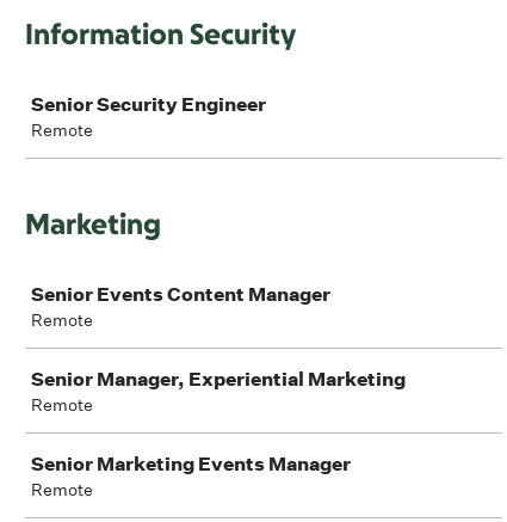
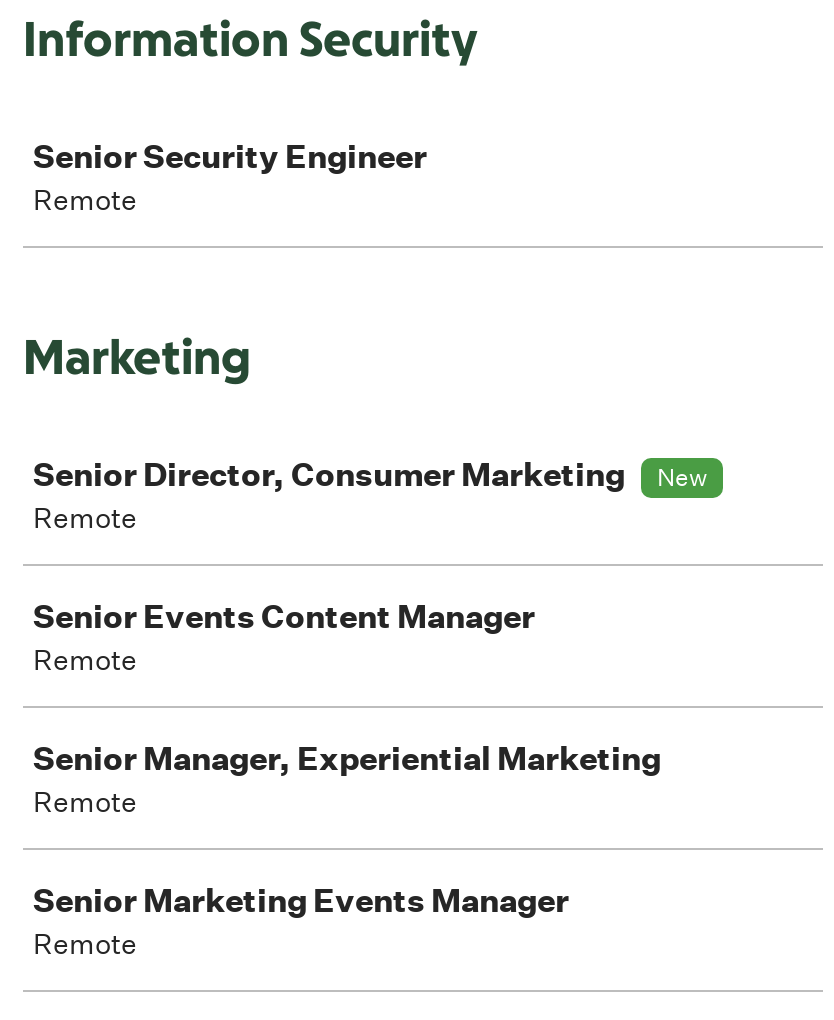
+ Senior Director, Consumer Marketing
+ New
+ Remote
